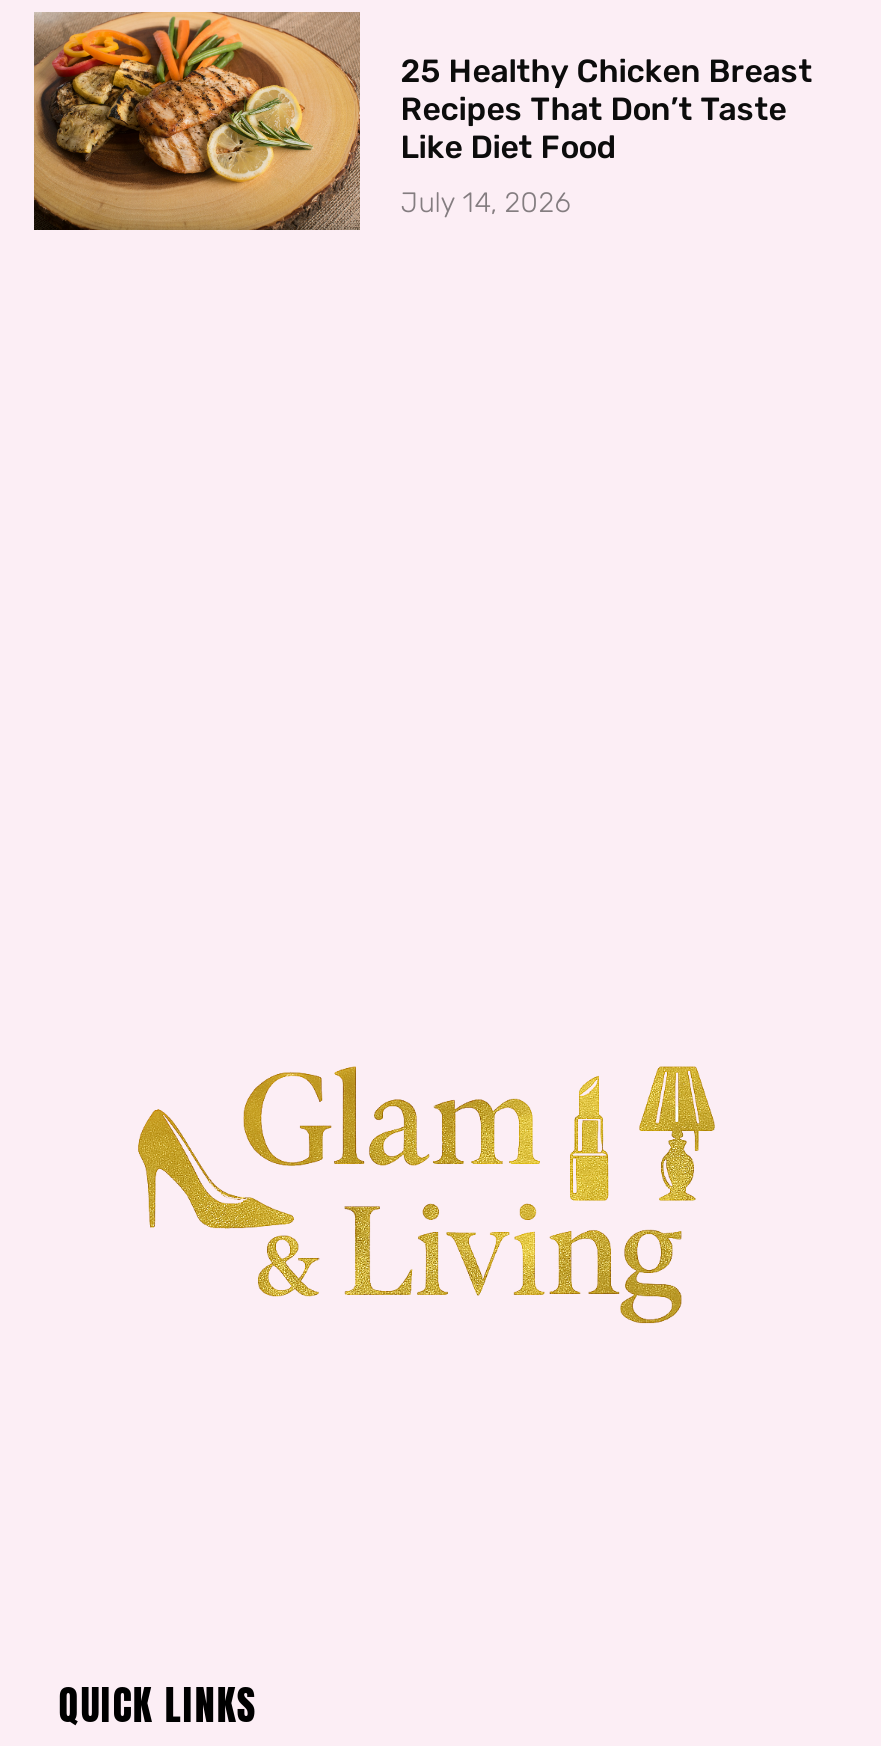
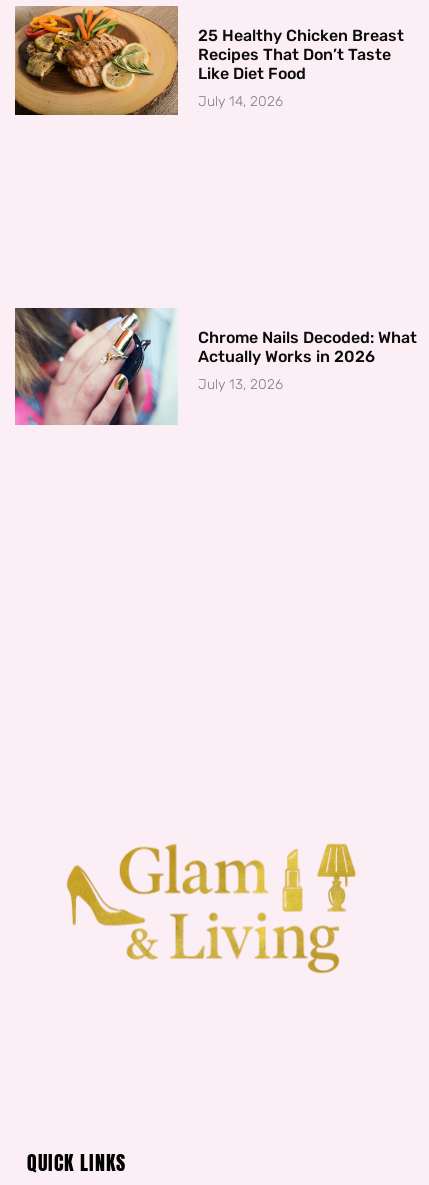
+ [image]
+ Chrome Nails Decoded: What
+ Actually Works in 2026
+ July 13, 2026
